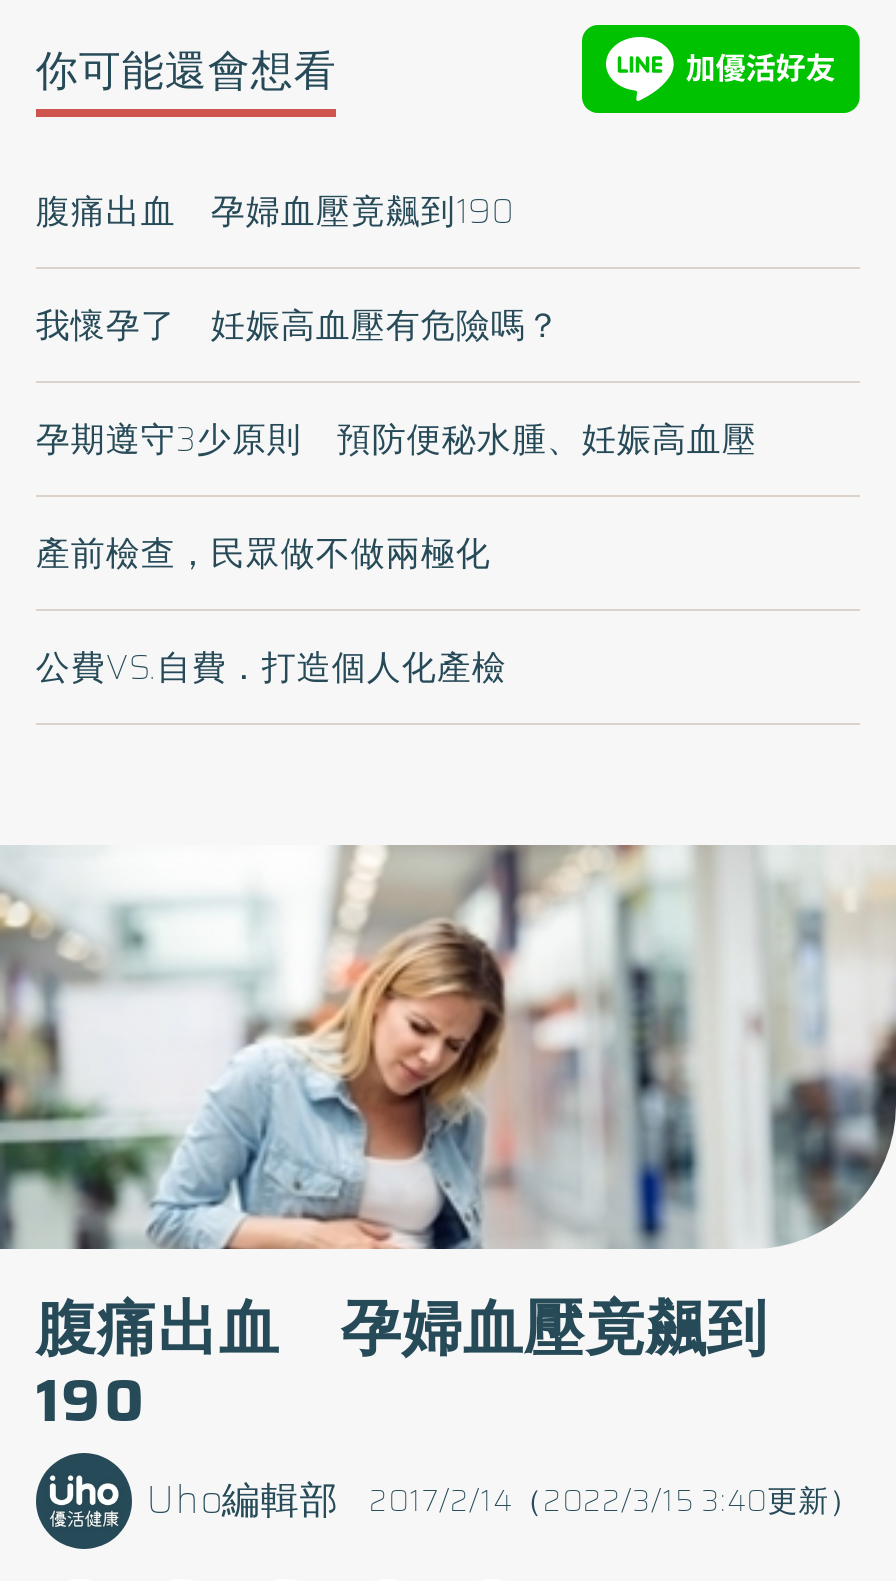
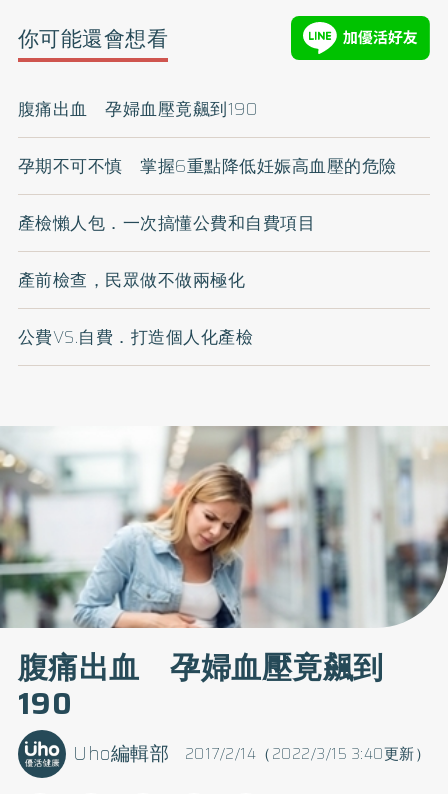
- 我懷孕了 妊娠高血壓有危險嗎？
+ 孕期不可不慎 掌握6重點降低妊娠高血壓的危險

- 孕期遵守3少原則 預防便秘水腫、妊娠高血壓
+ 產檢懶人包．一次搞懂公費和自費項目
